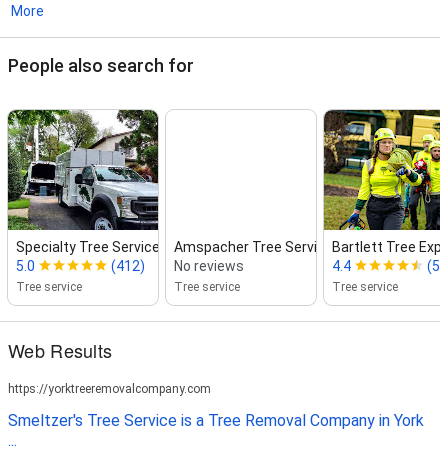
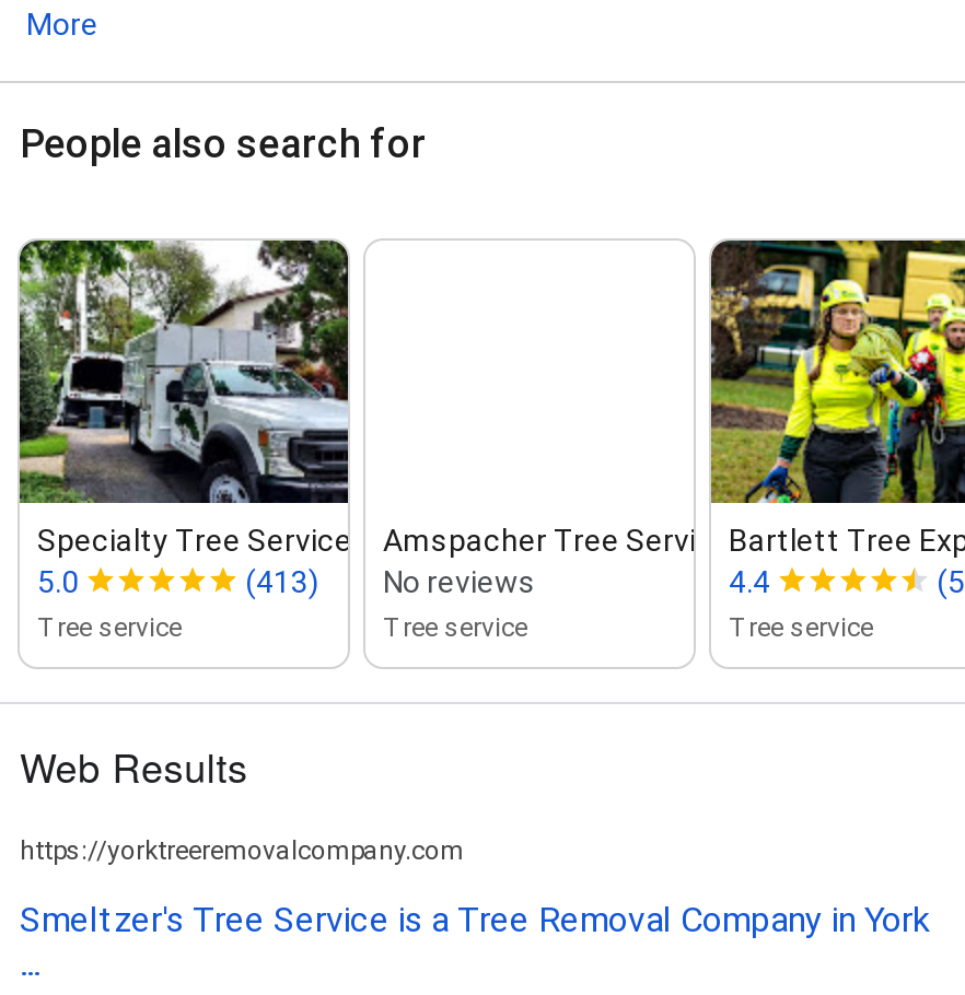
- (412) No reviews
+ (413) No reviews
